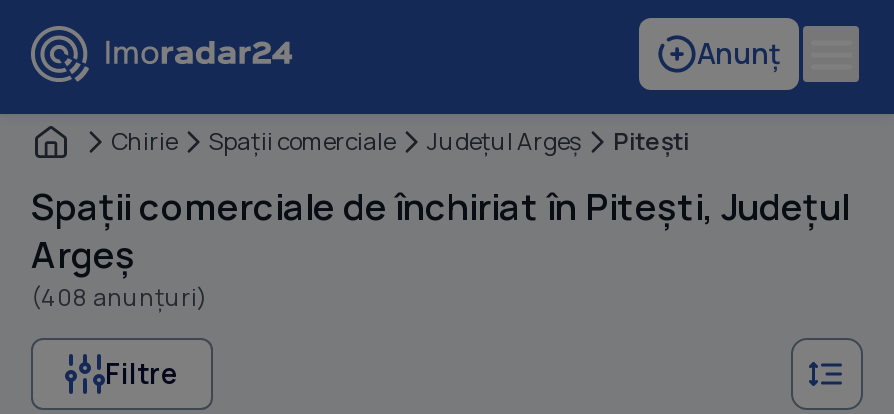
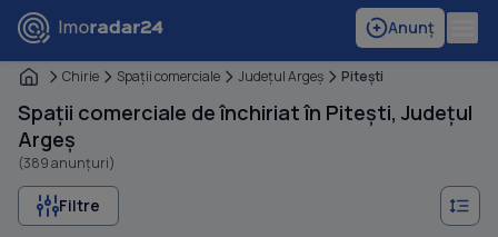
- (408 anunțuri)
+ (389 anunțuri)
